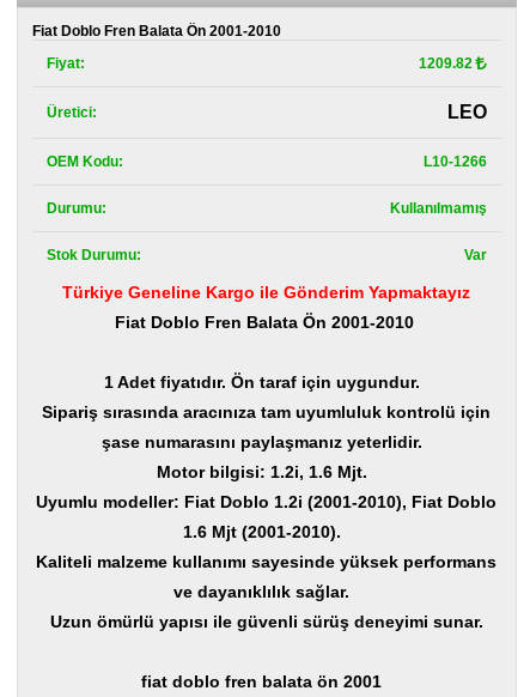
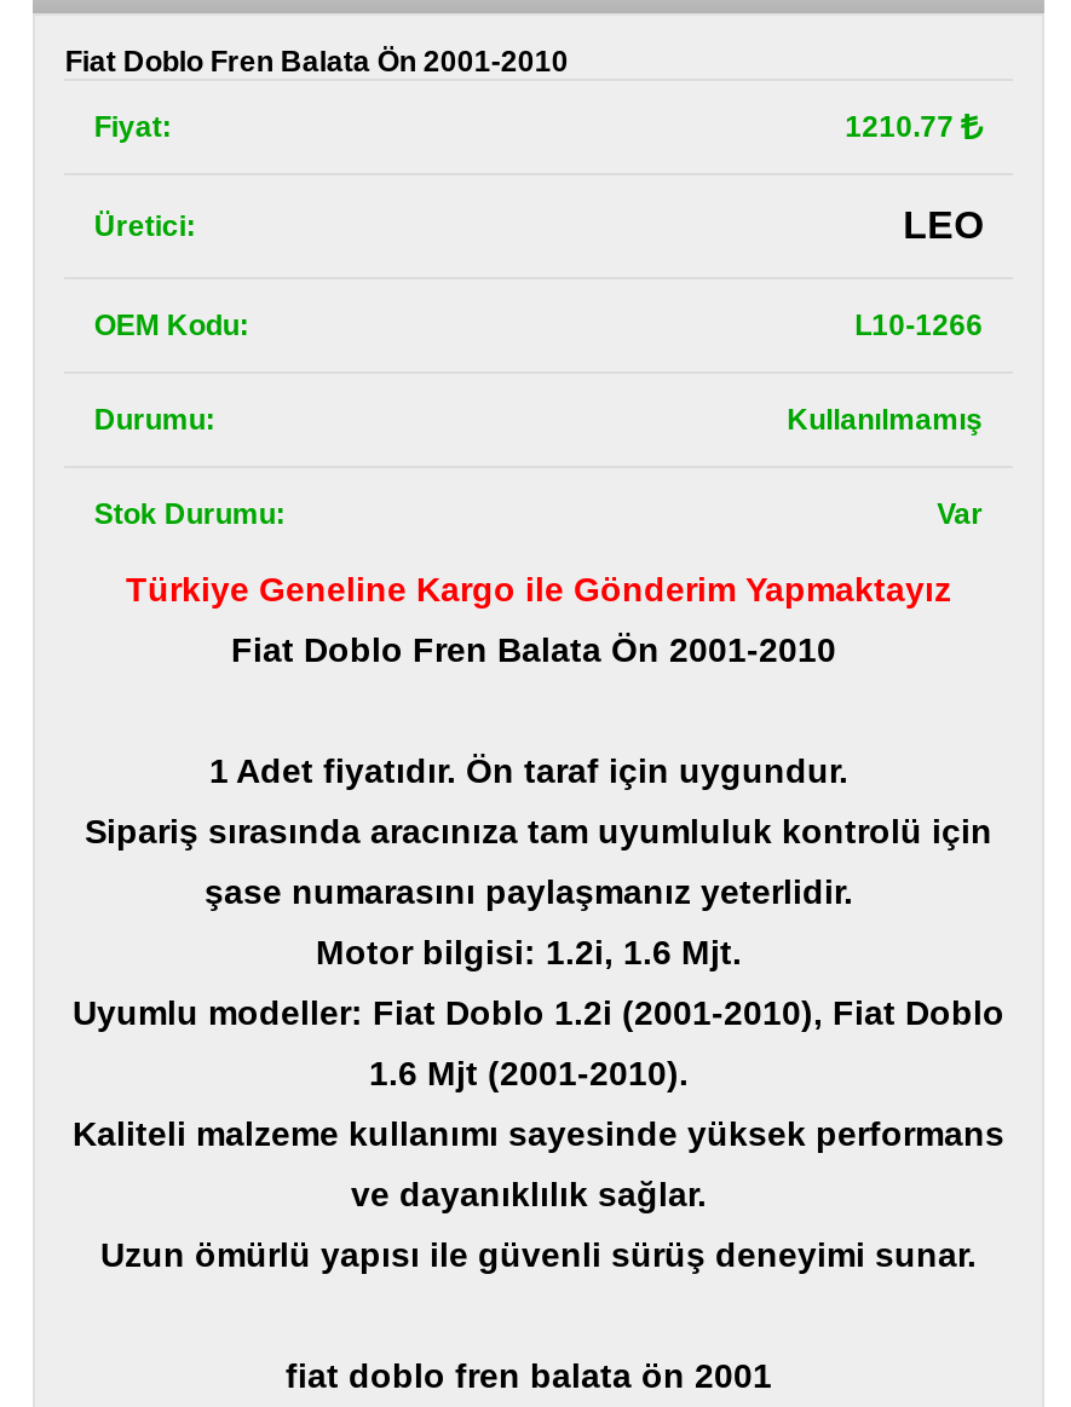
- 1209.82
+ 1210.77
